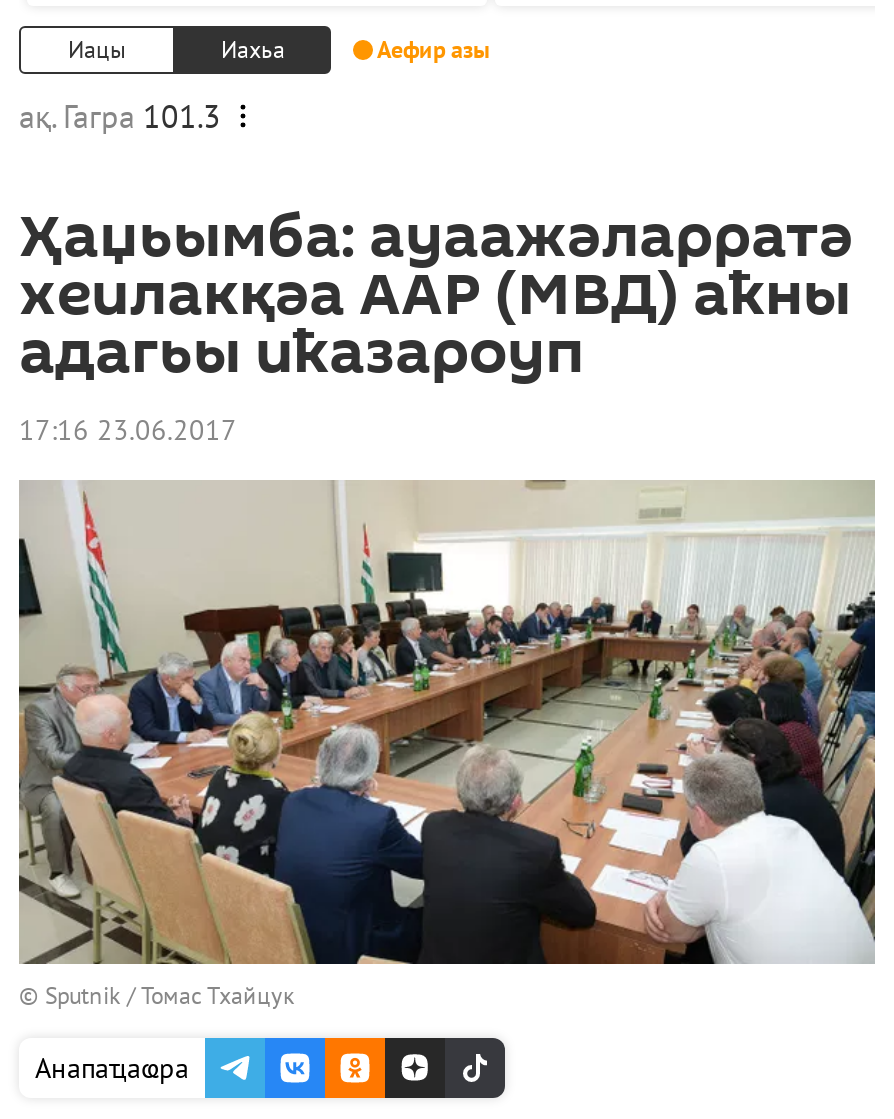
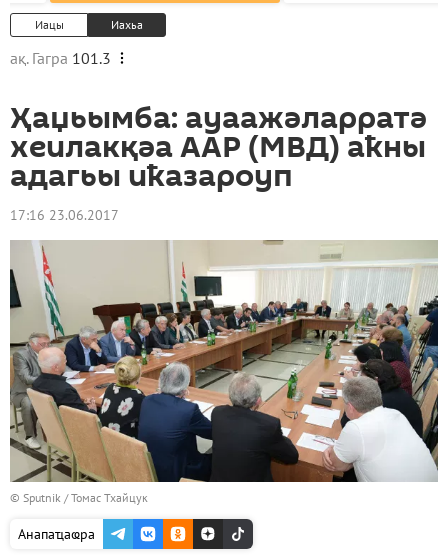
- Аефир азы
